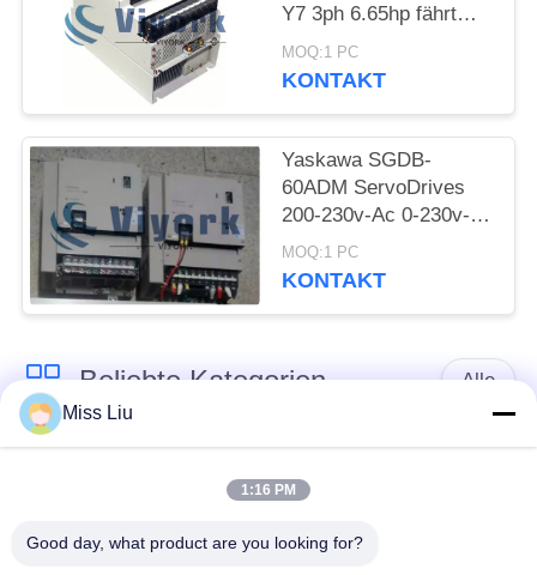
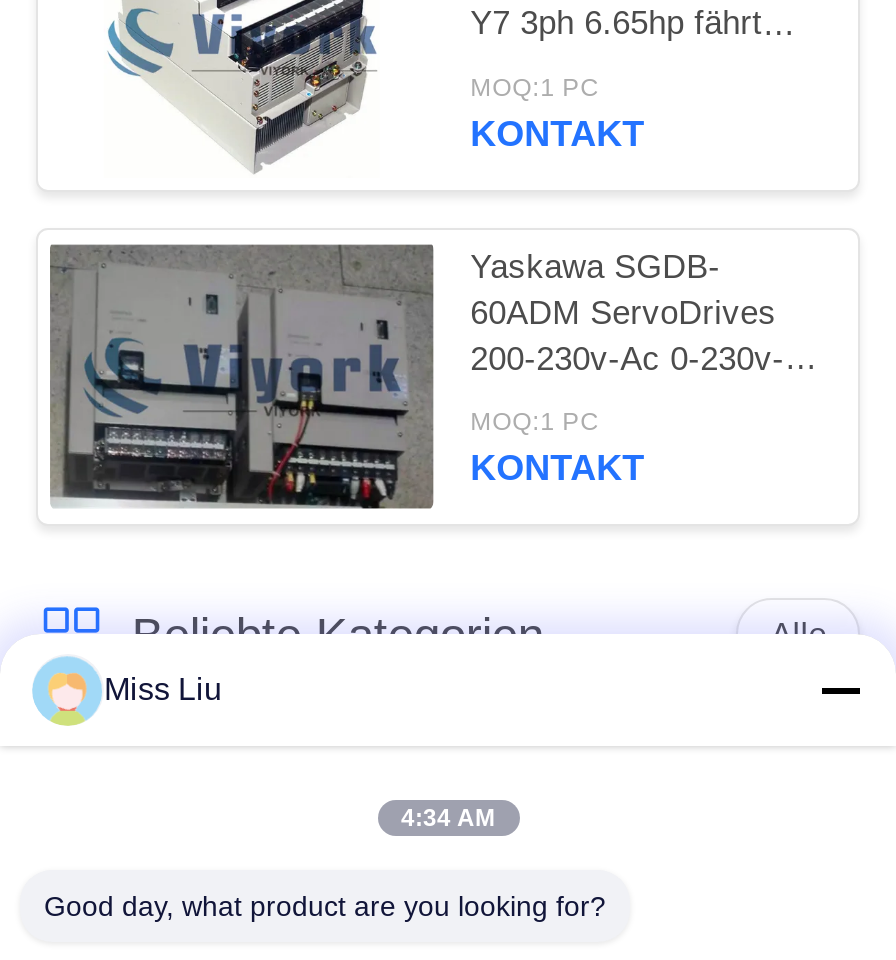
- 1:16 PM
+ 4:34 AM
